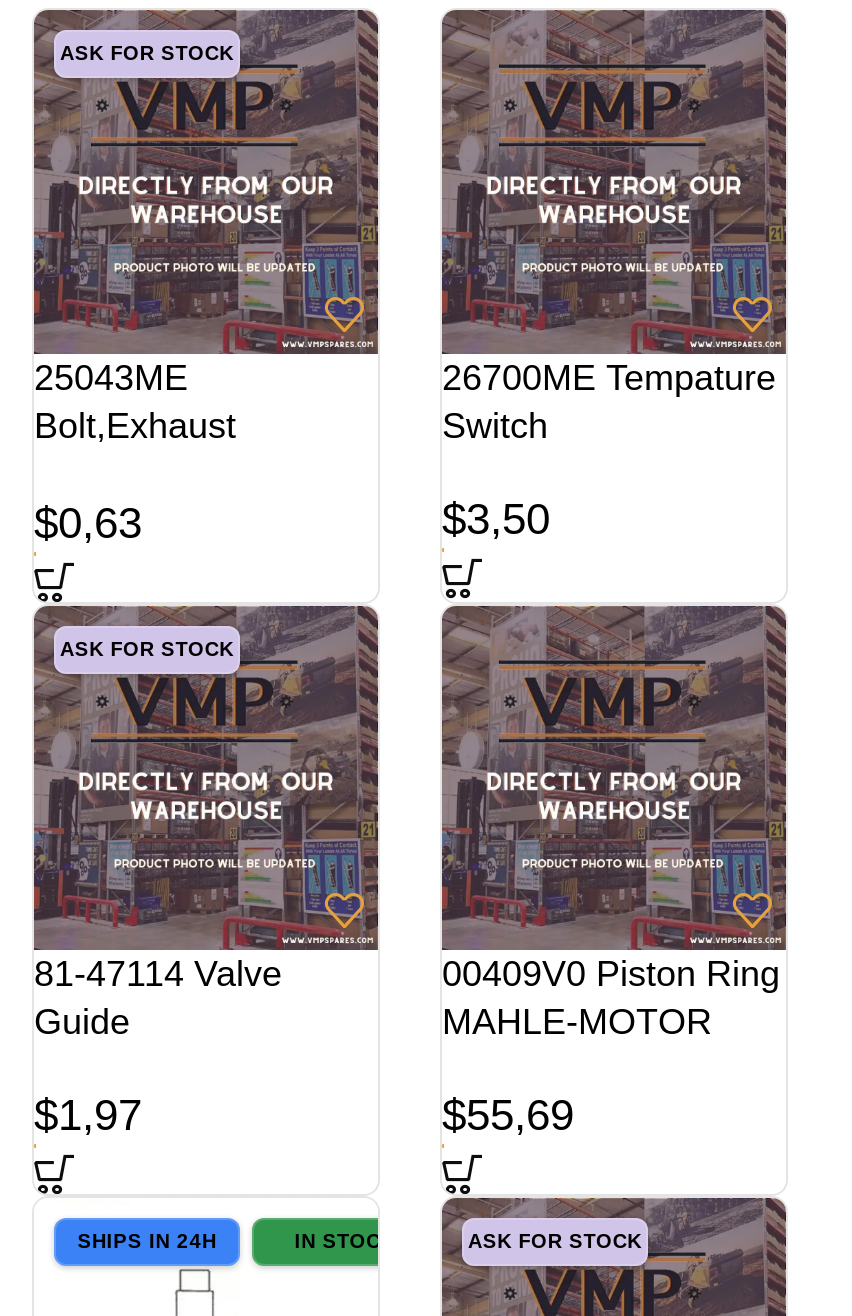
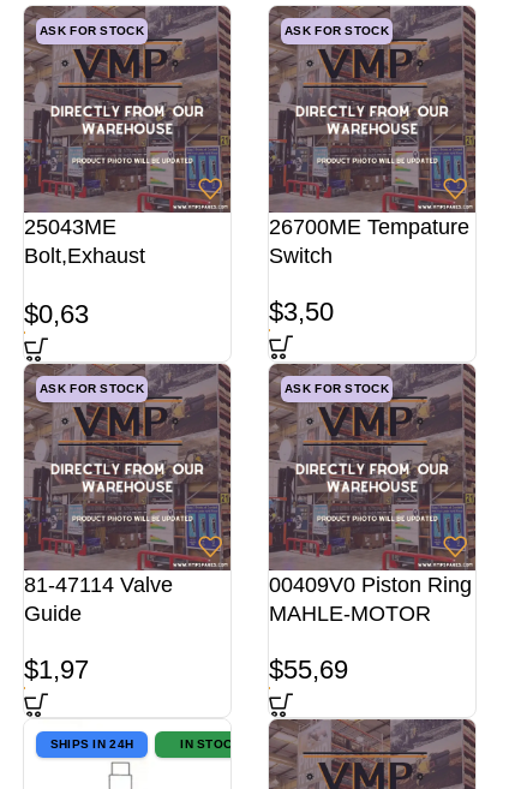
+ ASK FOR STOCK

+ ASK FOR STOCK

- ASK FOR STOCK
